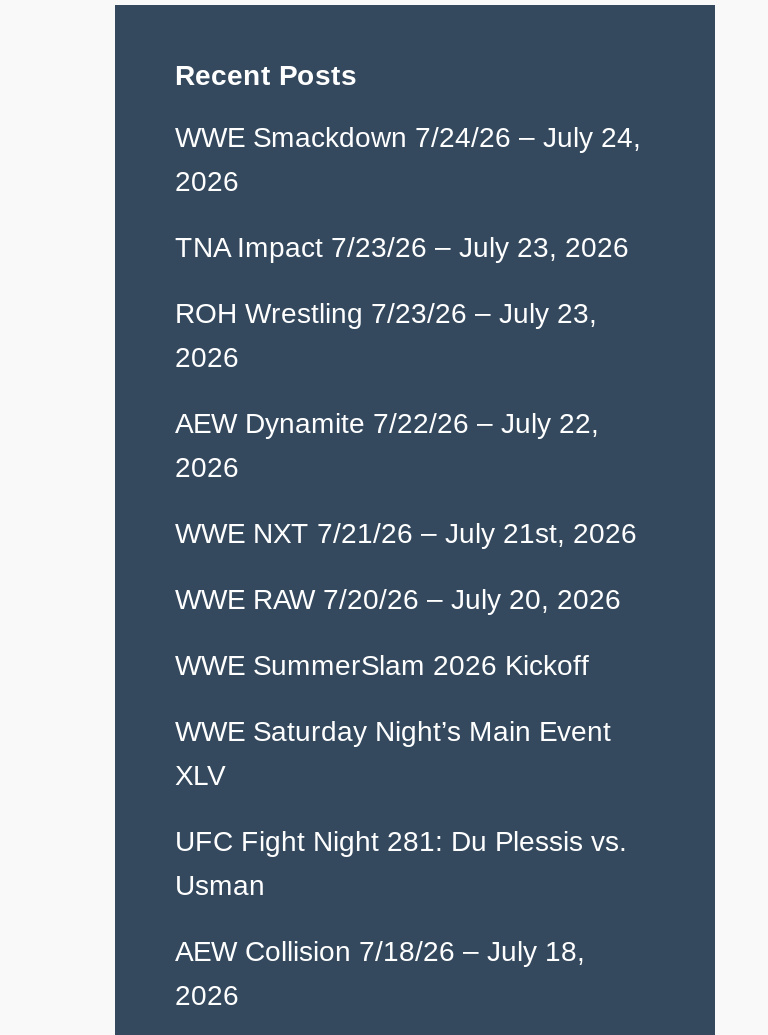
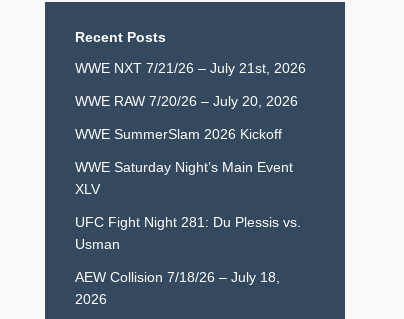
- WWE Smackdown 7/24/26 – July 24,
- 2026
- TNA Impact 7/23/26 – July 23, 2026
- ROH Wrestling 7/23/26 – July 23,
- 2026
- AEW Dynamite 7/22/26 – July 22,
- 2026
